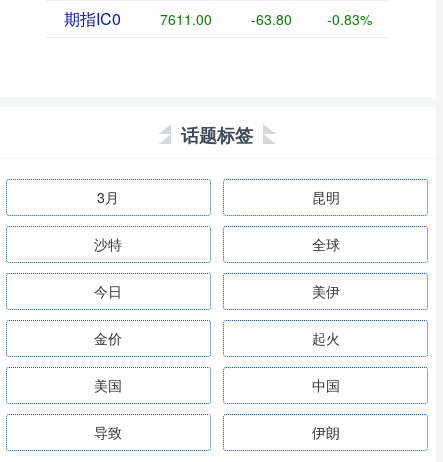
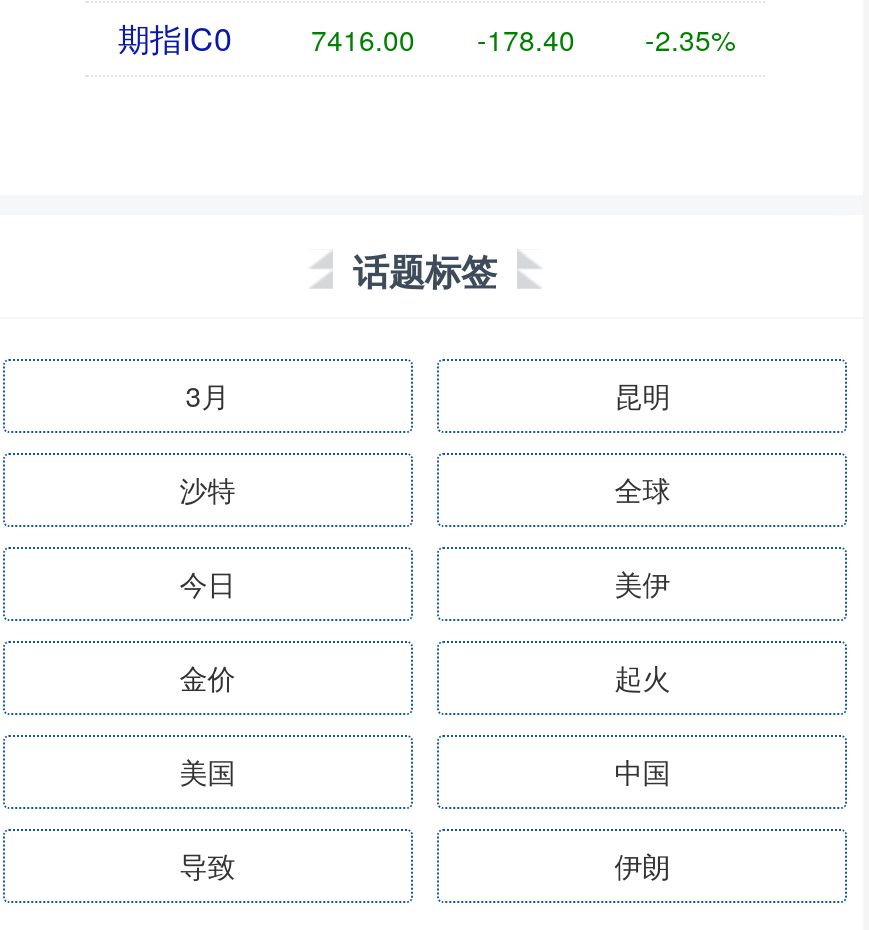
- 7611.00
+ 7416.00

- -63.80
+ -178.40

- -0.83%
+ -2.35%
